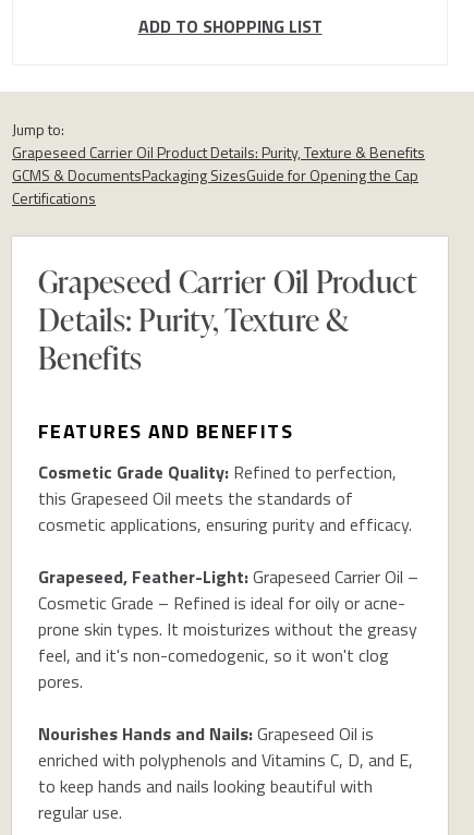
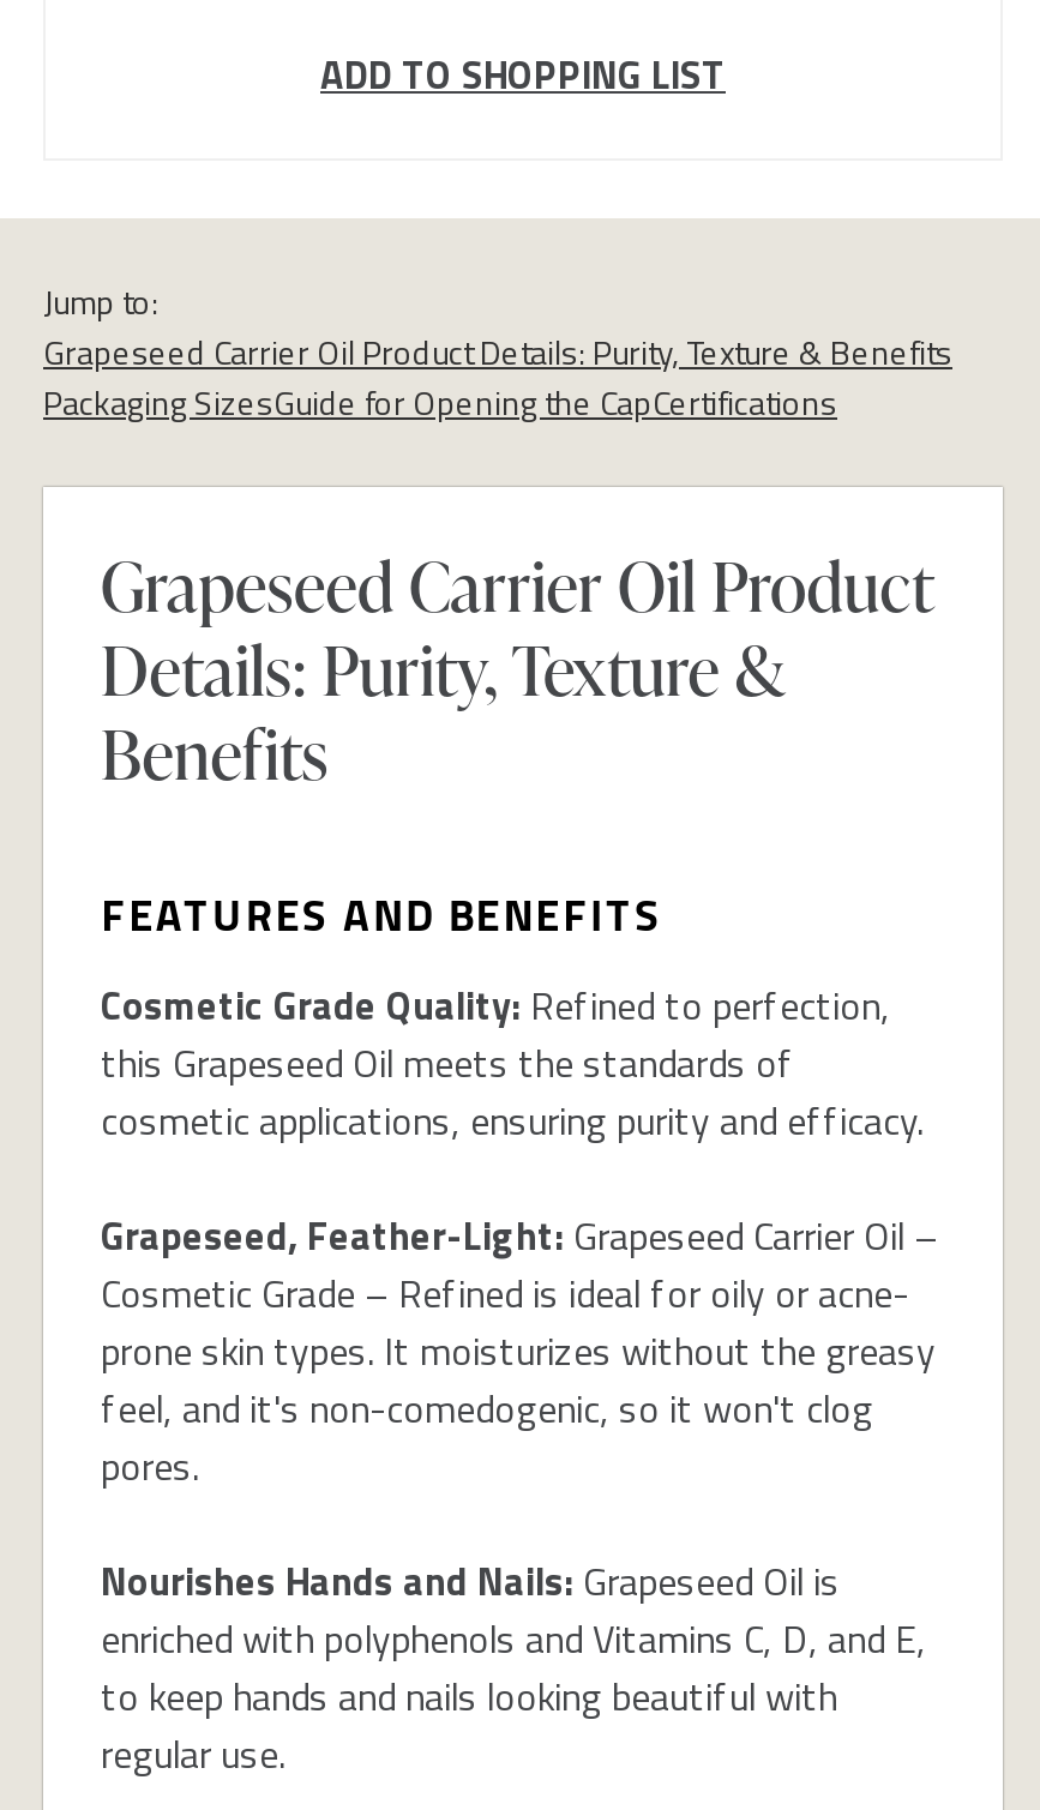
- GCMS & DocumentsPackaging SizesGuide for Opening the Cap
- Certifications
+ Packaging SizesGuide for Opening the CapCertifications
